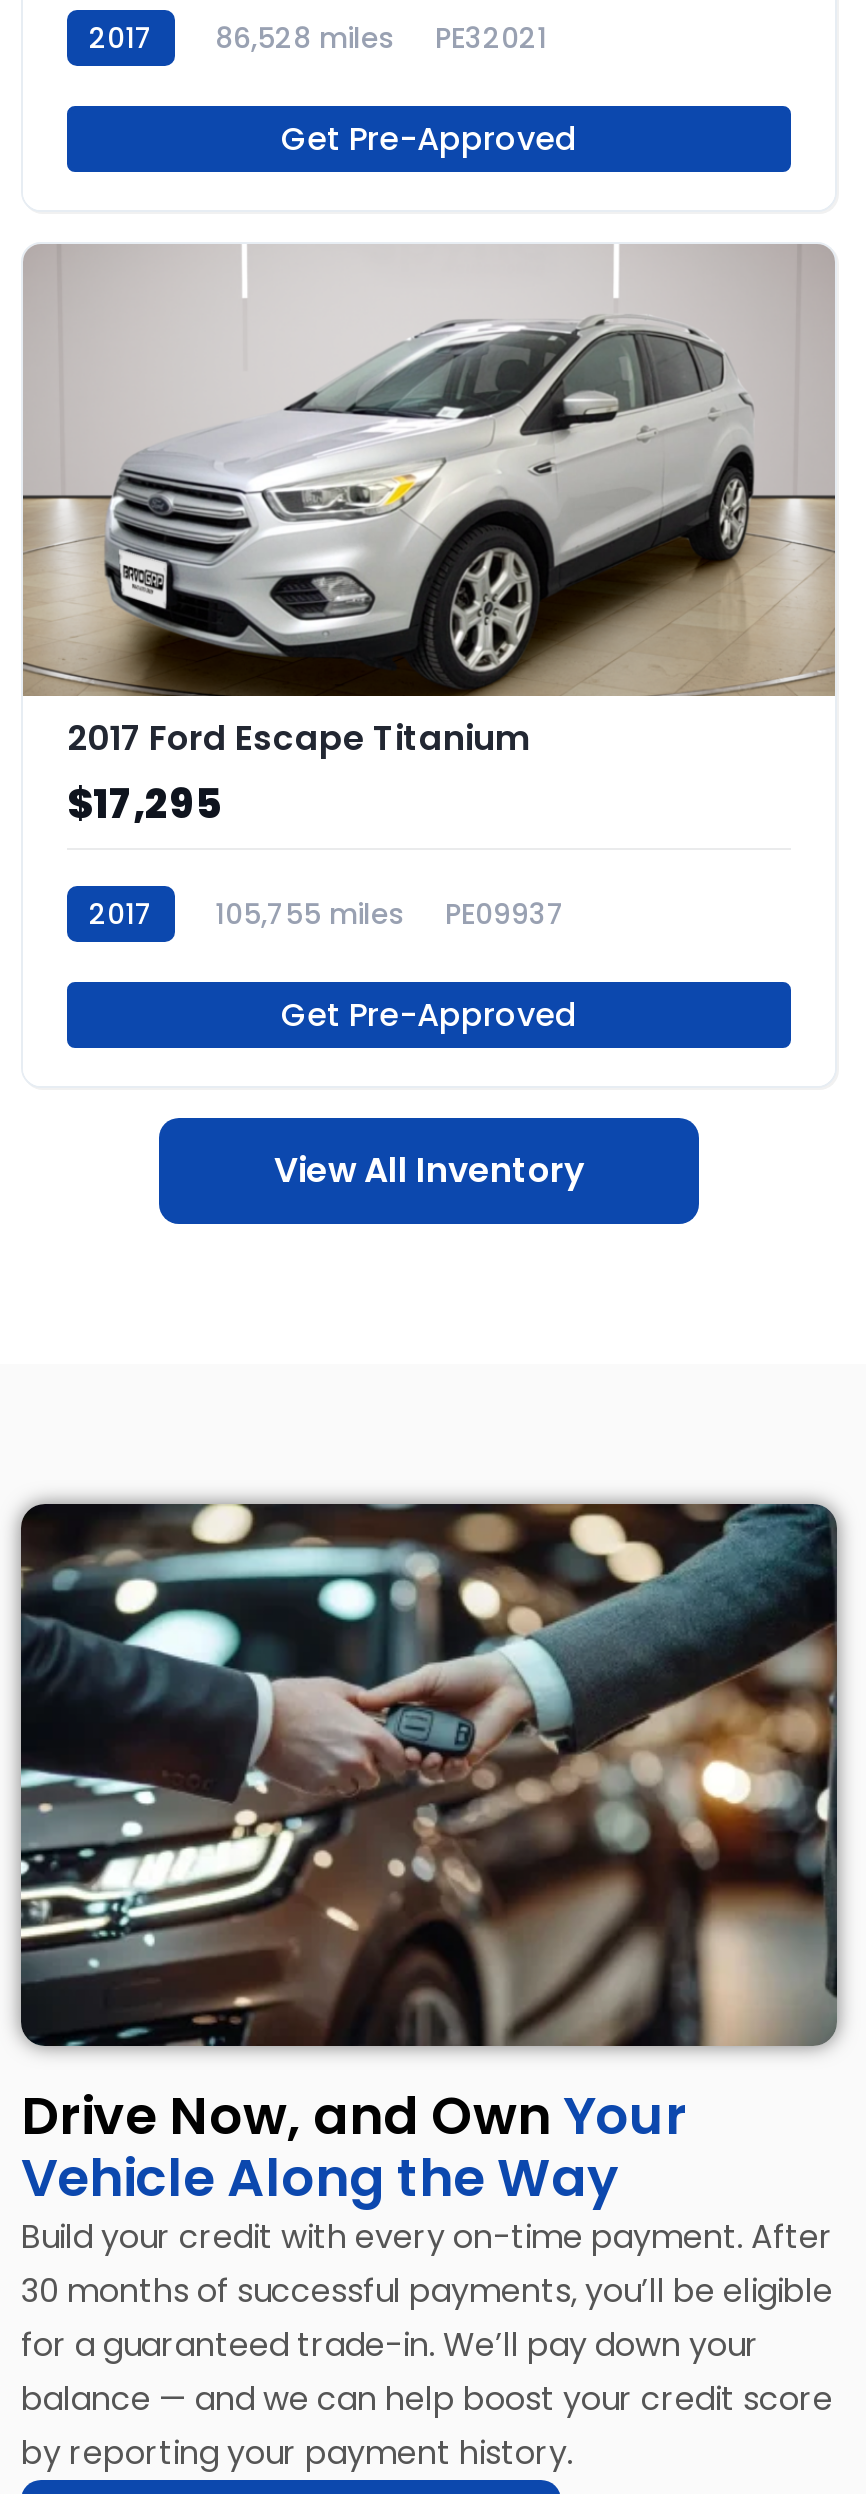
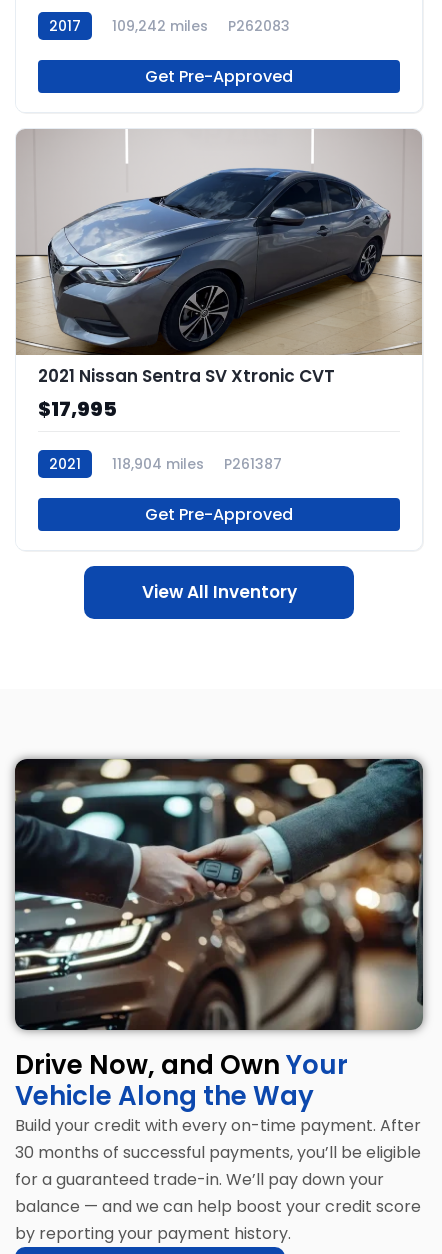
- 86,528 miles
- PE32021
+ 109,242 miles
+ P262083

- [image]
- 2017 Ford Escape Titanium
- $17,295
+ [image]
+ 2021 Nissan Sentra SV Xtronic CVT
+ $17,995

- 2017
- 105,755 miles
- PE09937
+ 2021
+ 118,904 miles
+ P261387
